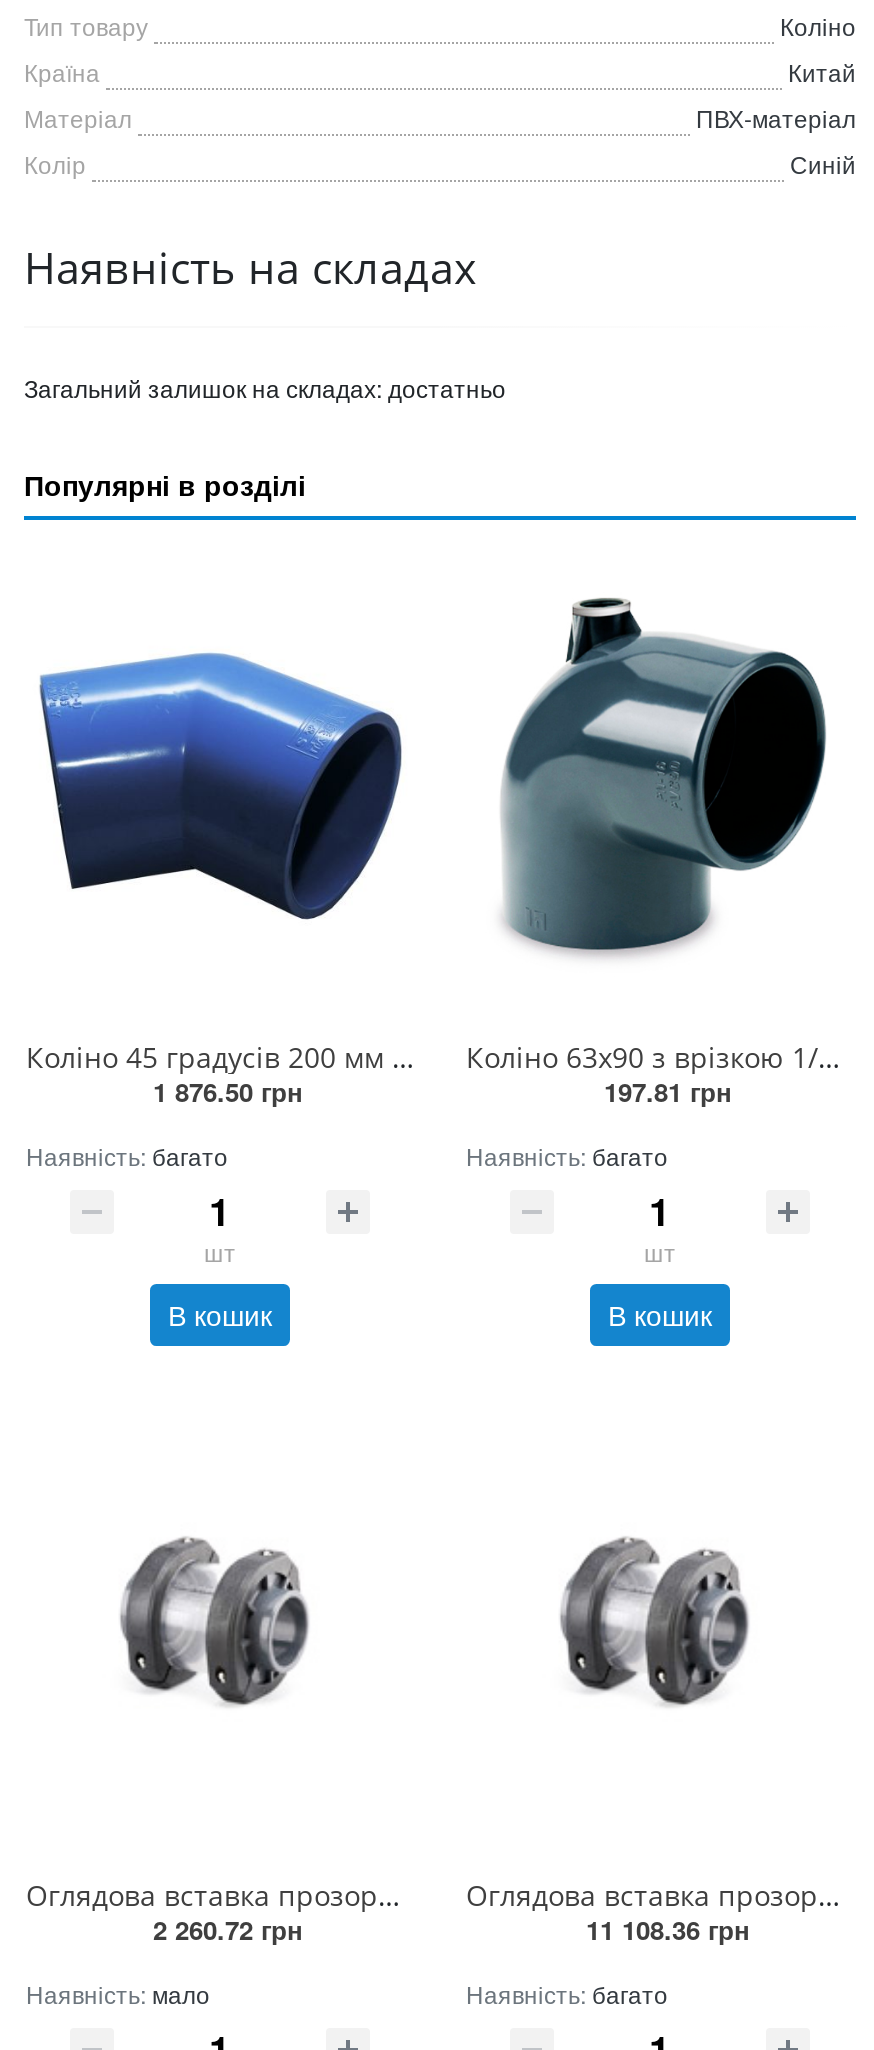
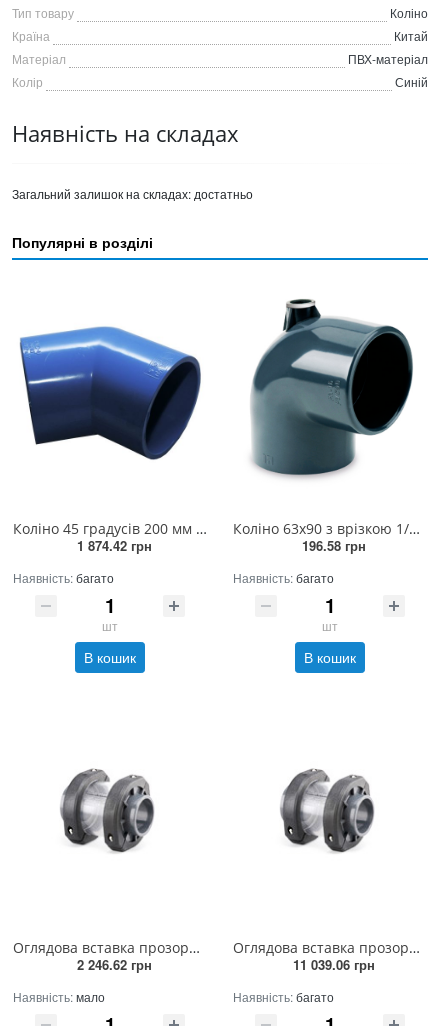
- 1 876.50 грн
+ 1 874.42 грн

- 197.81 грн
+ 196.58 грн

- 2 260.72 грн
+ 2 246.62 грн

- 11 108.36 грн
+ 11 039.06 грн
